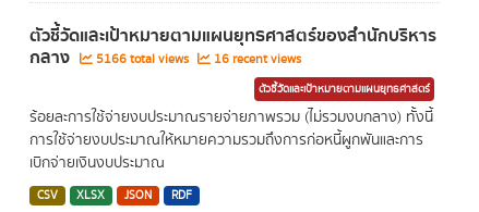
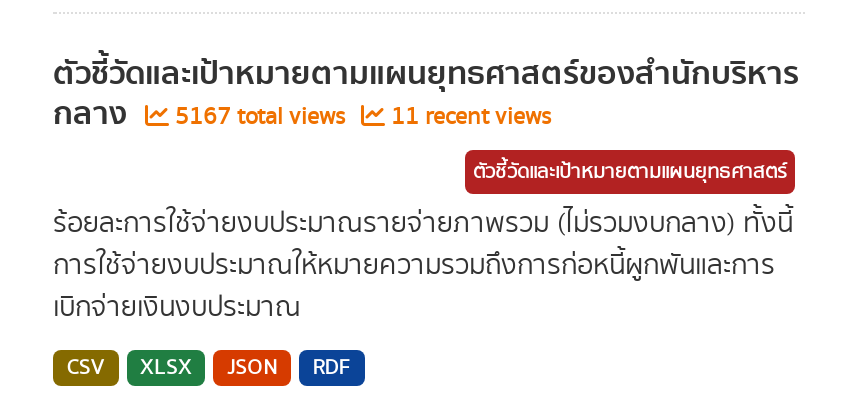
- 5166 total views
+ 5167 total views

- 16 recent views
+ 11 recent views
